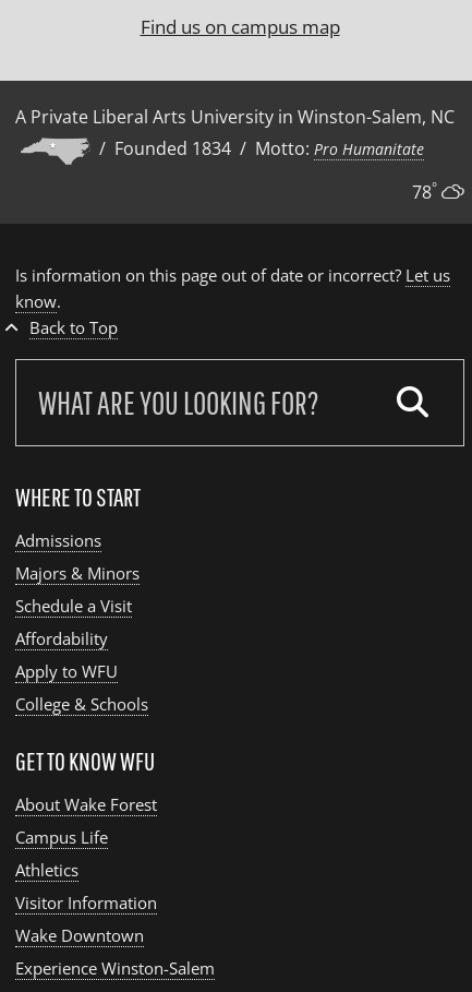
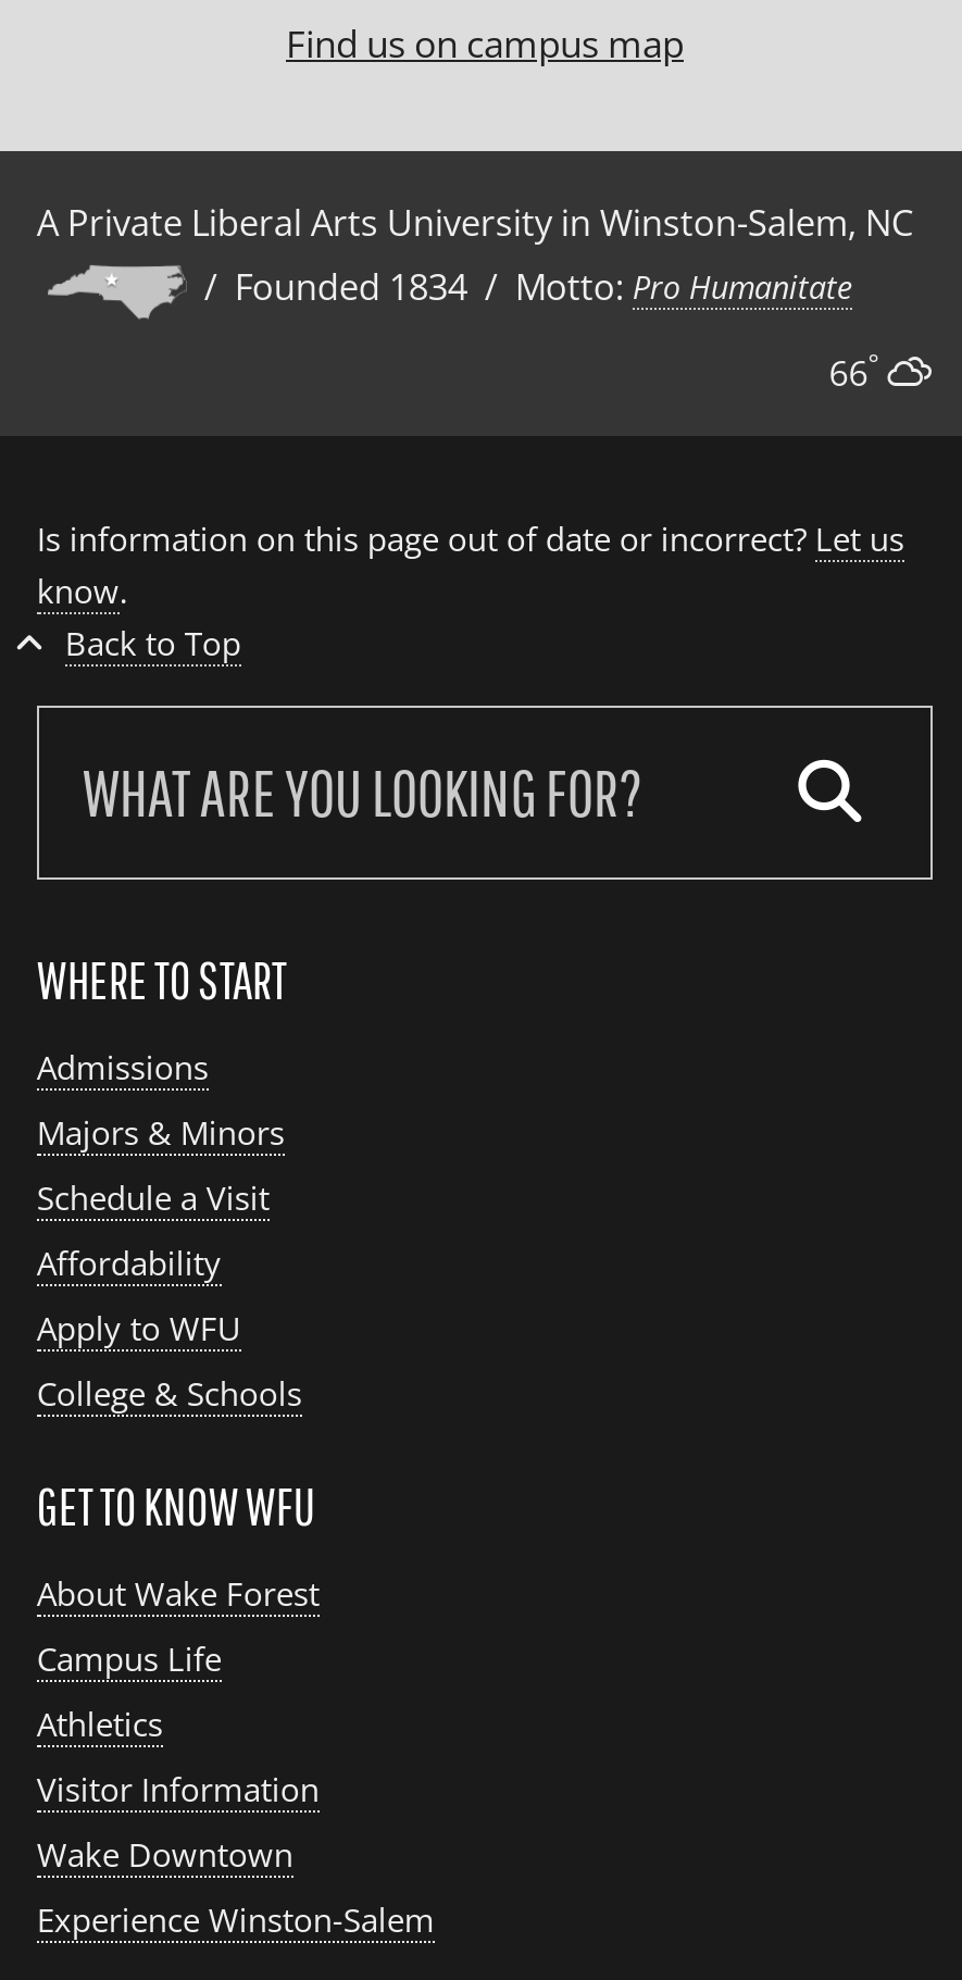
- 78°
+ 66°
